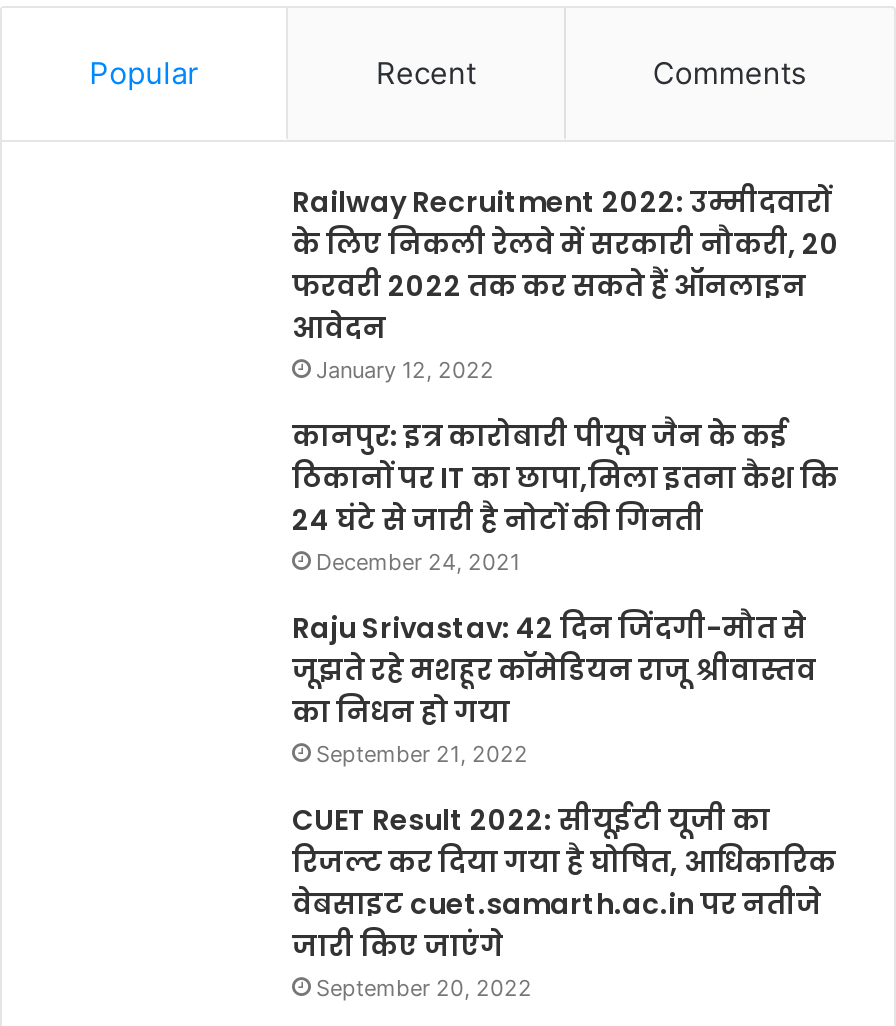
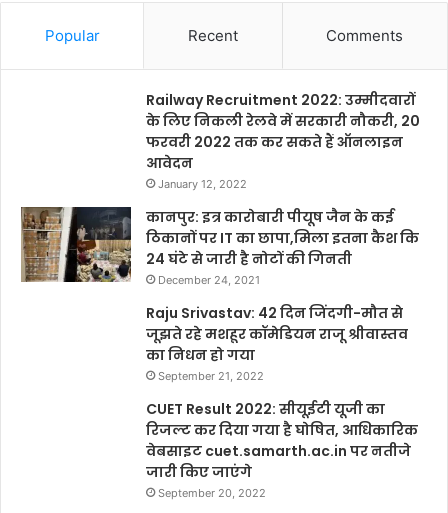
+ [image]
